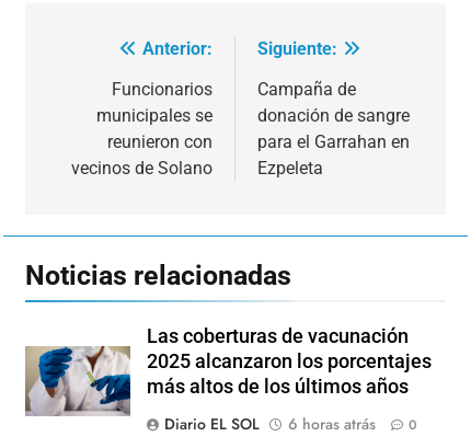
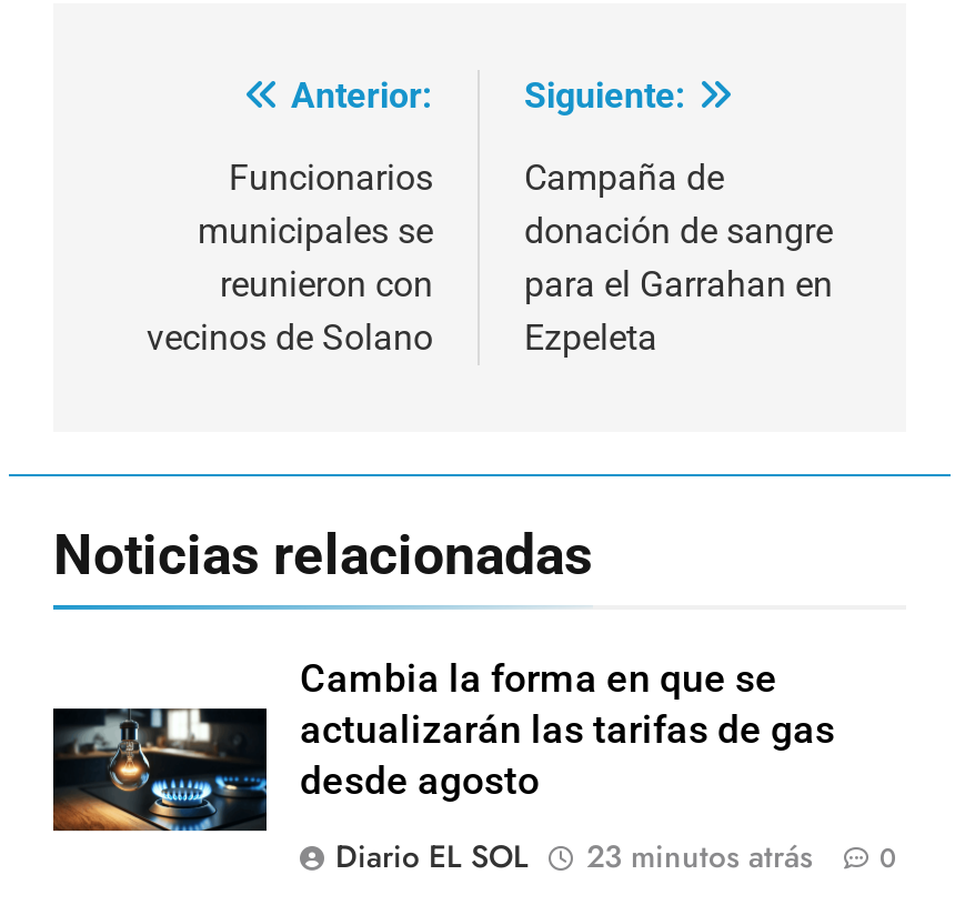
- [image]
- Las coberturas de vacunación
- 2025 alcanzaron los porcentajes
- más altos de los últimos años
+ [image]
+ Cambia la forma en que se
+ actualizarán las tarifas de gas
+ desde agosto

- 6 horas atrás
+ 23 minutos atrás
